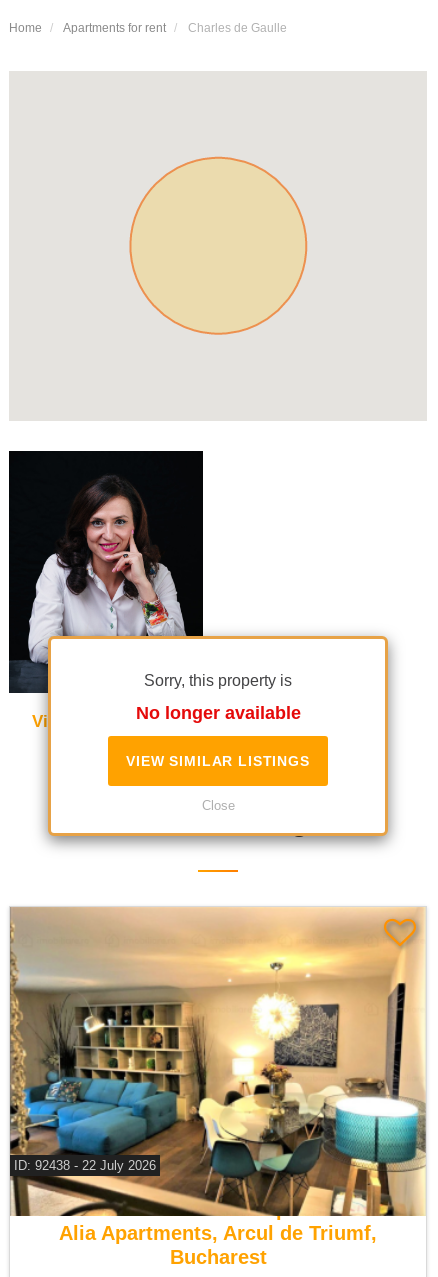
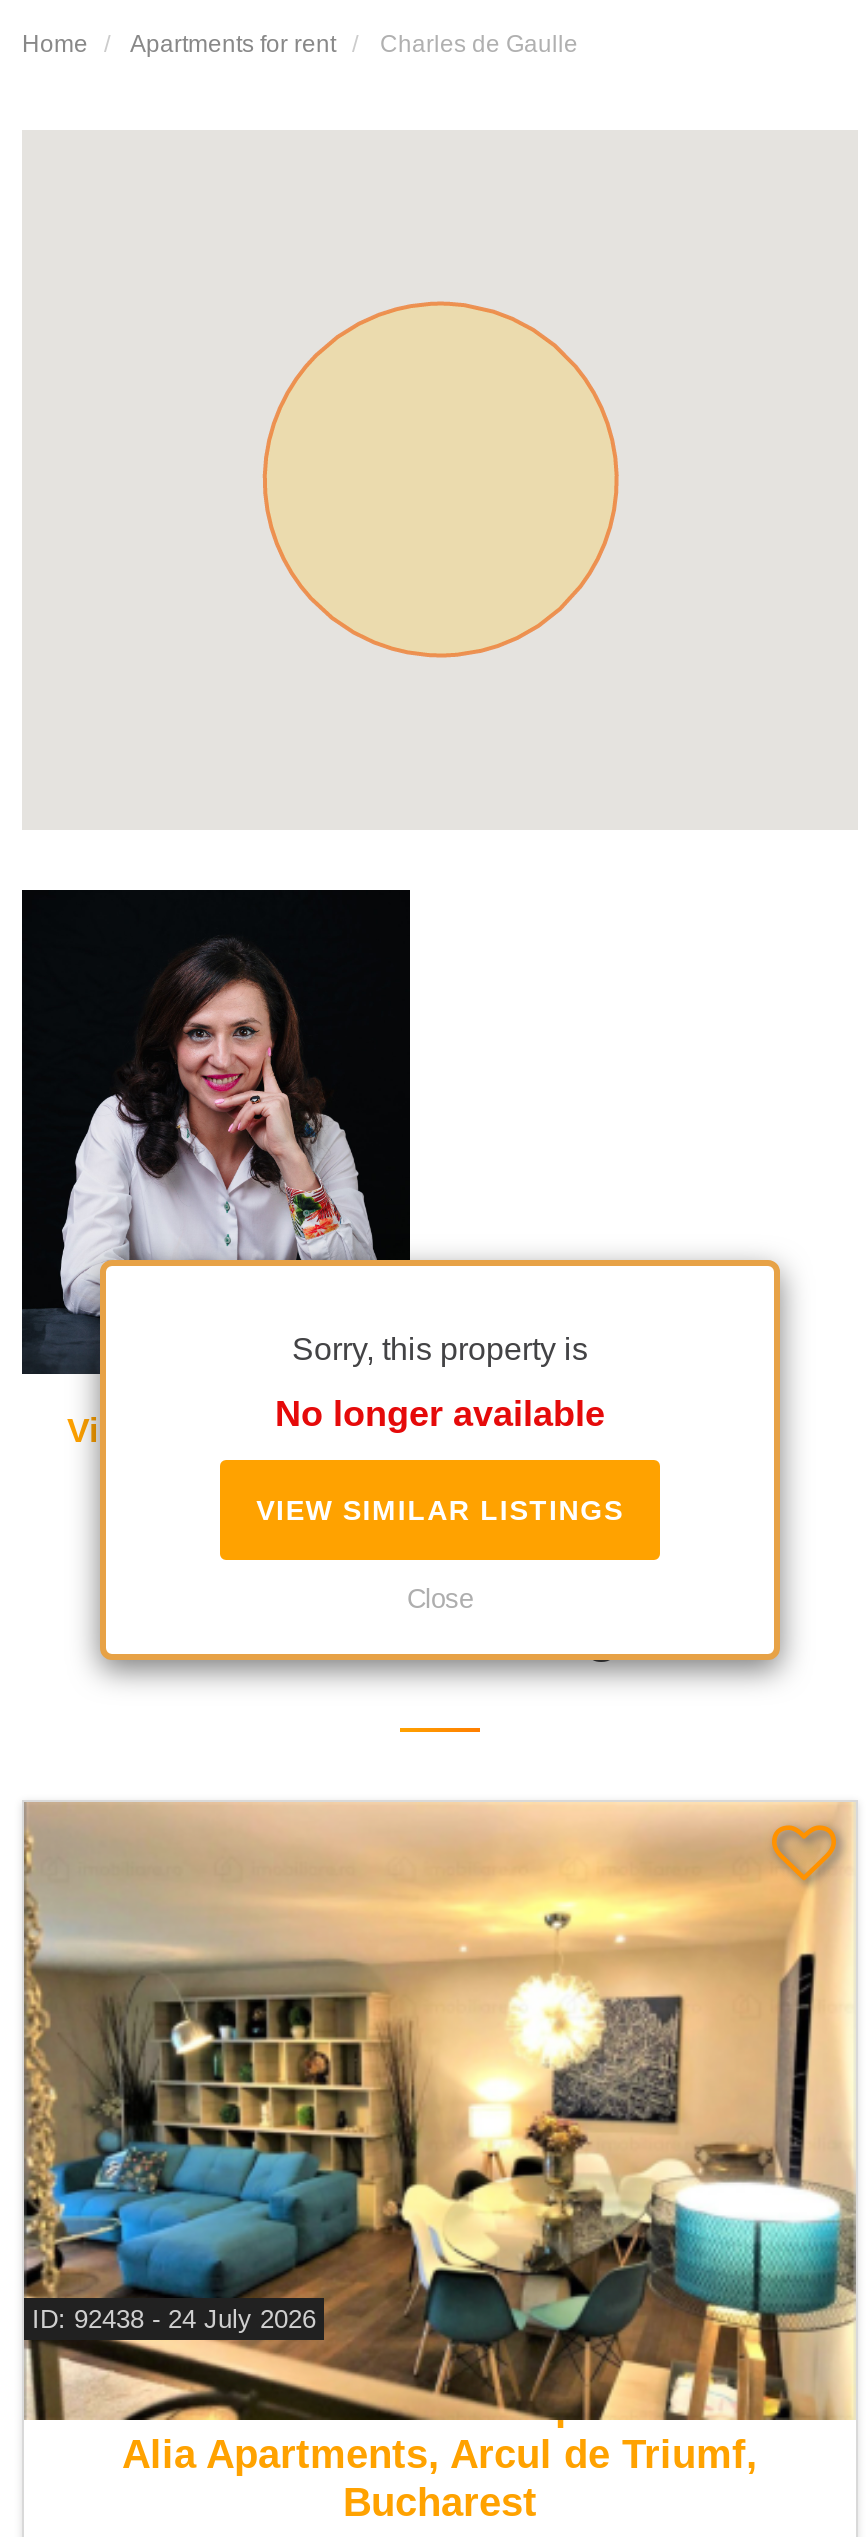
- ID: 92438 - 22 July 2026
+ ID: 92438 - 24 July 2026
